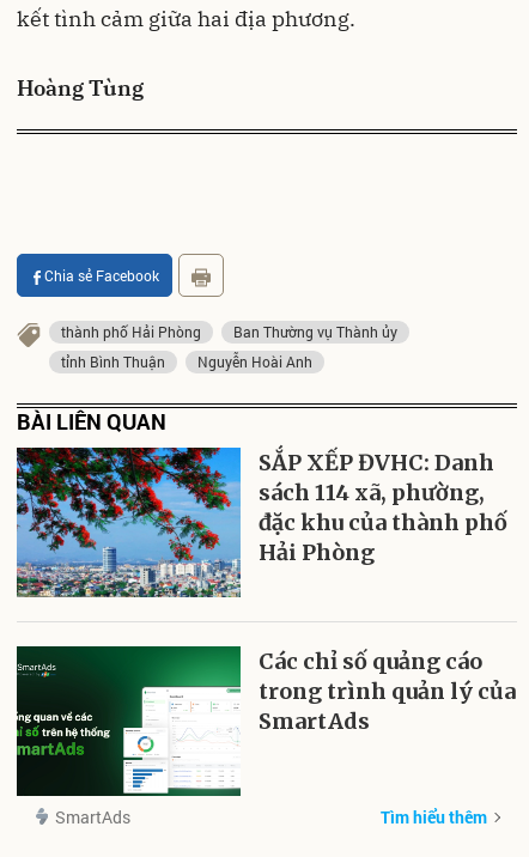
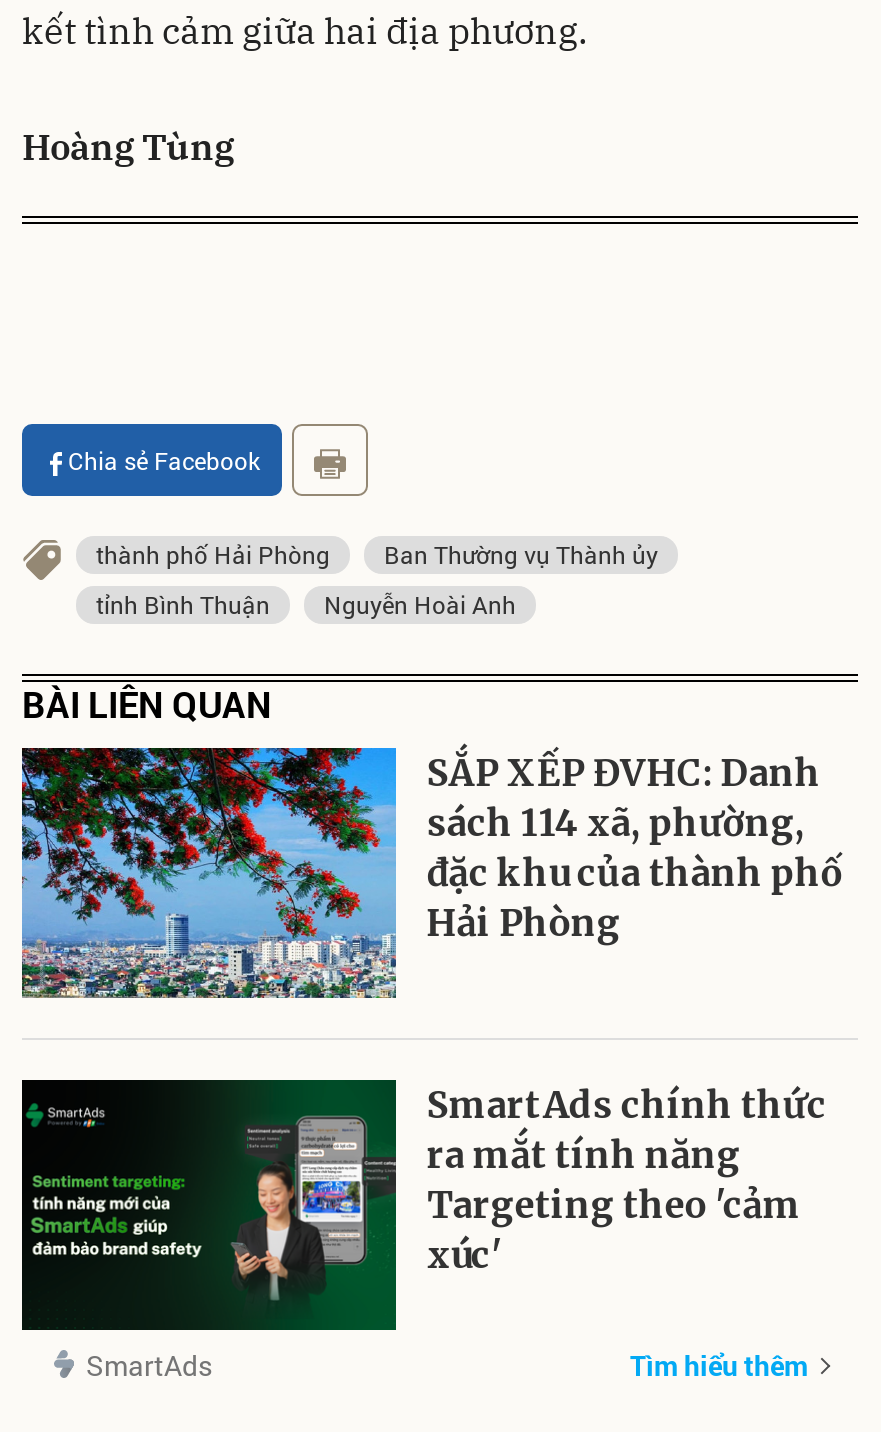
- [image]
- Các chỉ số quảng cáo
- trong trình quản lý của
- SmartAds
+ [image]
+ SmartAds chính thức
+ ra mắt tính năng
+ Targeting theo 'cảm
+ xúc'
